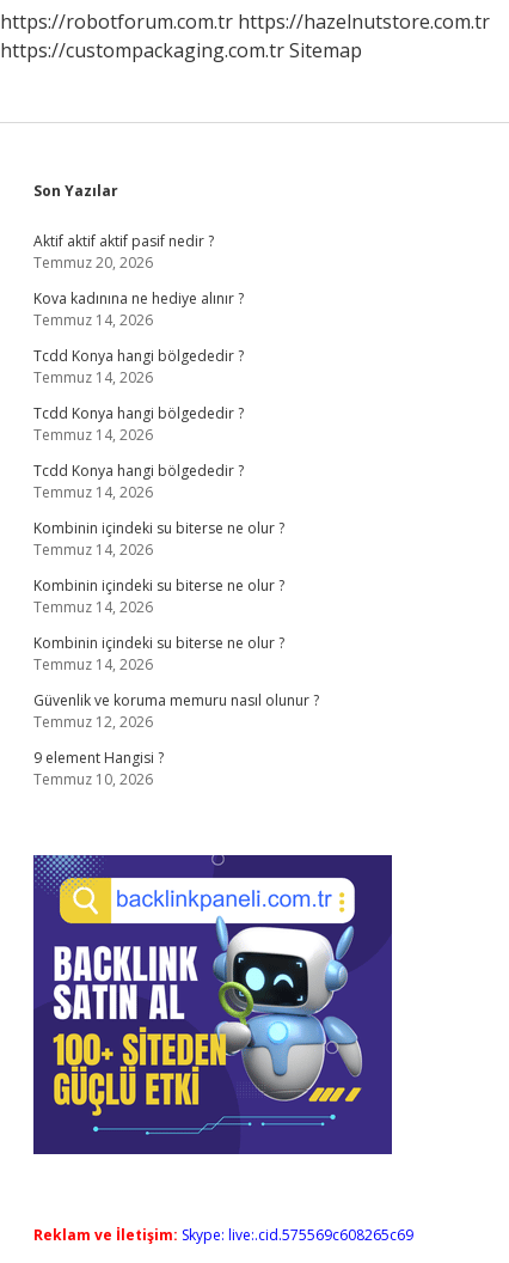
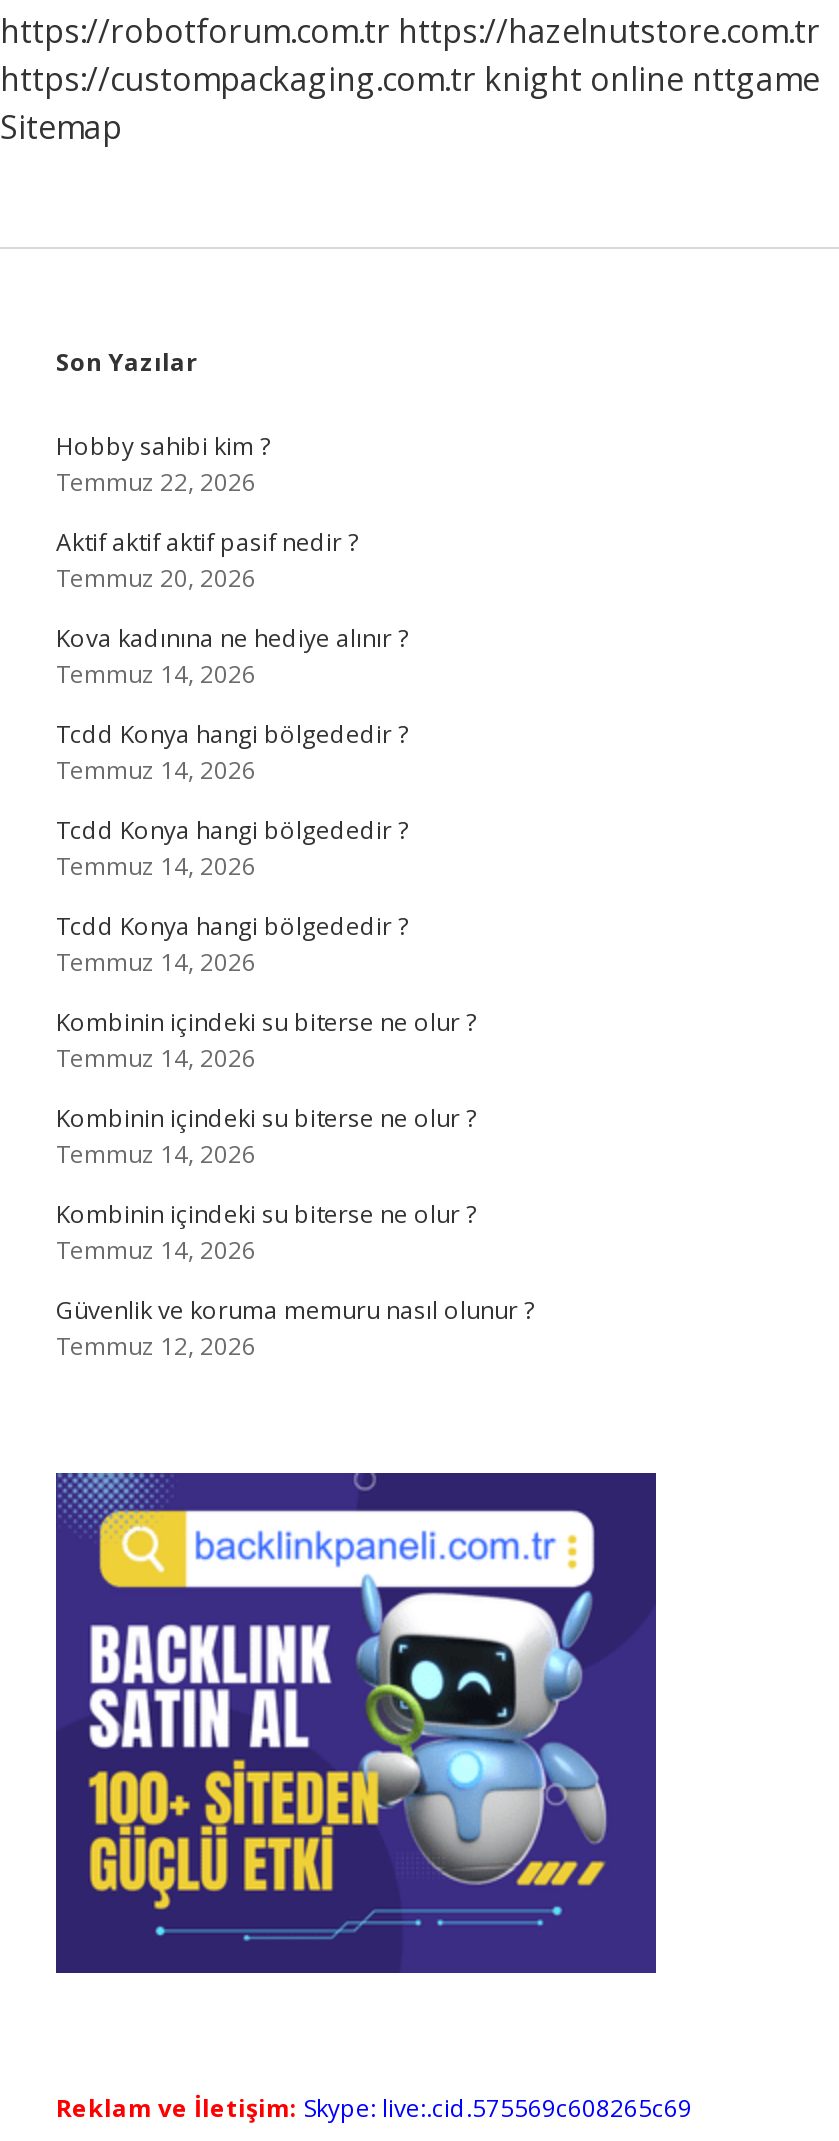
- https://custompackaging.com.tr Sitemap
+ https://custompackaging.com.tr knight online nttgame
+ Sitemap

+ Hobby sahibi kim ?
+ Temmuz 22, 2026

moved down: Aktif aktif aktif pasif nedir ? | Temmuz 20, 2026 | Kova kadınına ne hediye alınır ? | ... | Güvenlik ve koruma memuru nasıl olunur ? | Temmuz 12, 2026

- 9 element Hangisi ?
- Temmuz 10, 2026
